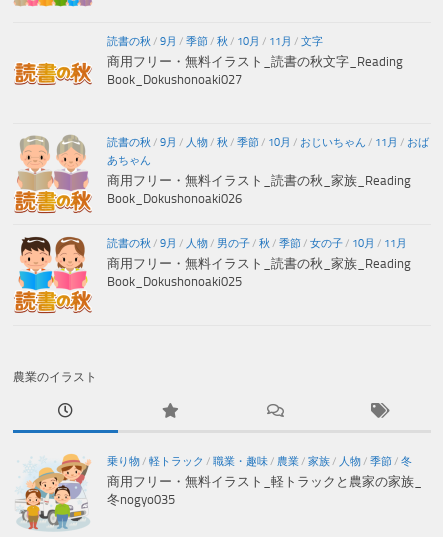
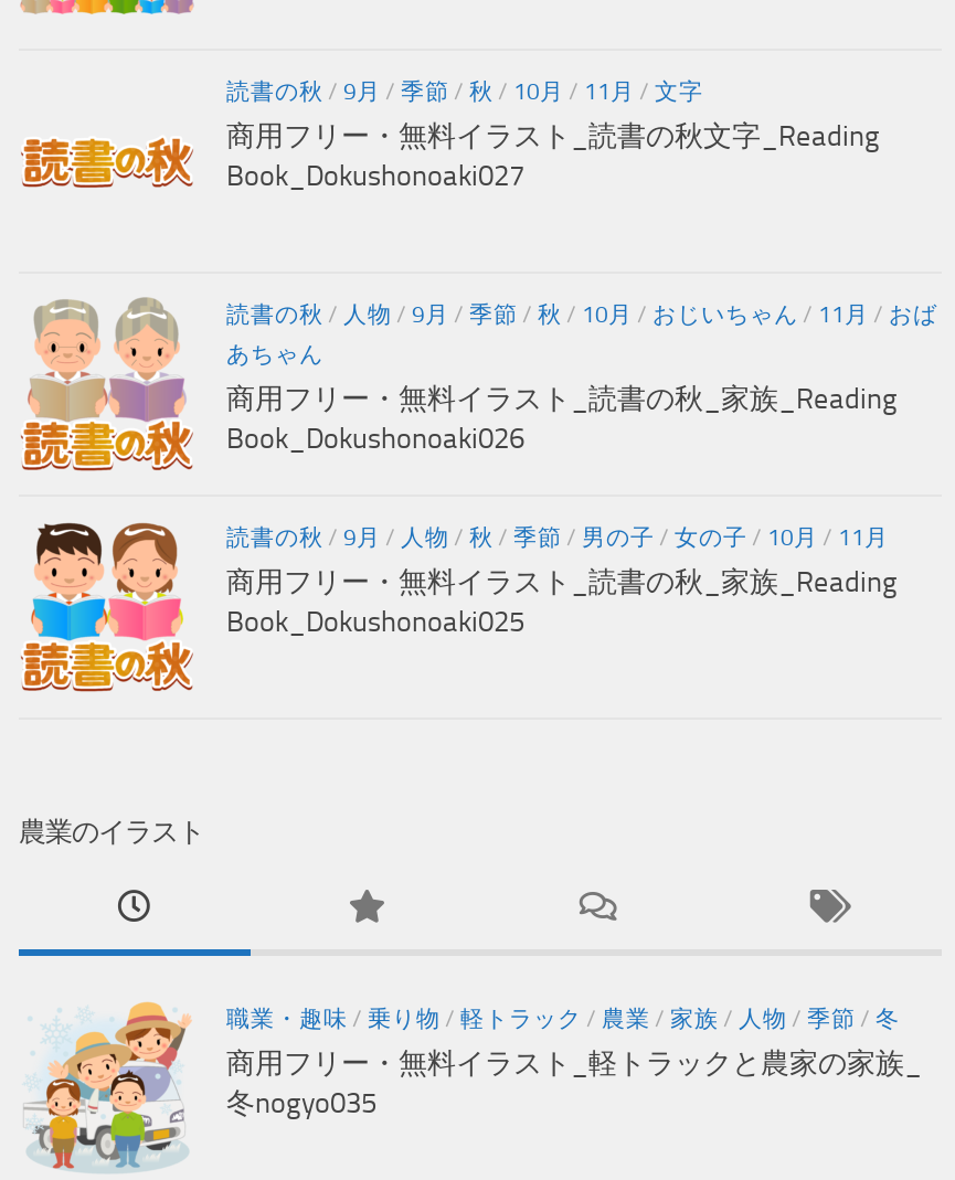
- 読書の秋/ 9月/人物/秋/季節/ 10月/おじいちゃん/ 11月/おば
+ 読書の秋/人物/ 9月/季節/秋/ 10月/おじいちゃん/ 11月/おば

- 読書の秋/ 9月/人物/男の子/秋/季節/女の子/ 10月/ 11月
+ 読書の秋/ 9月/人物/秋/季節/男の子/女の子/ 10月/ 11月

- 乗り物/軽トラック/職業・趣味/農業/家族/人物/季節/冬
+ 職業・趣味/乗り物/軽トラック/農業/家族/人物/季節/冬
